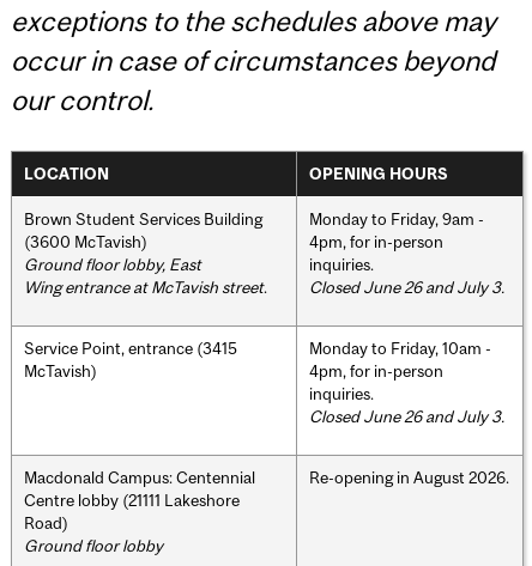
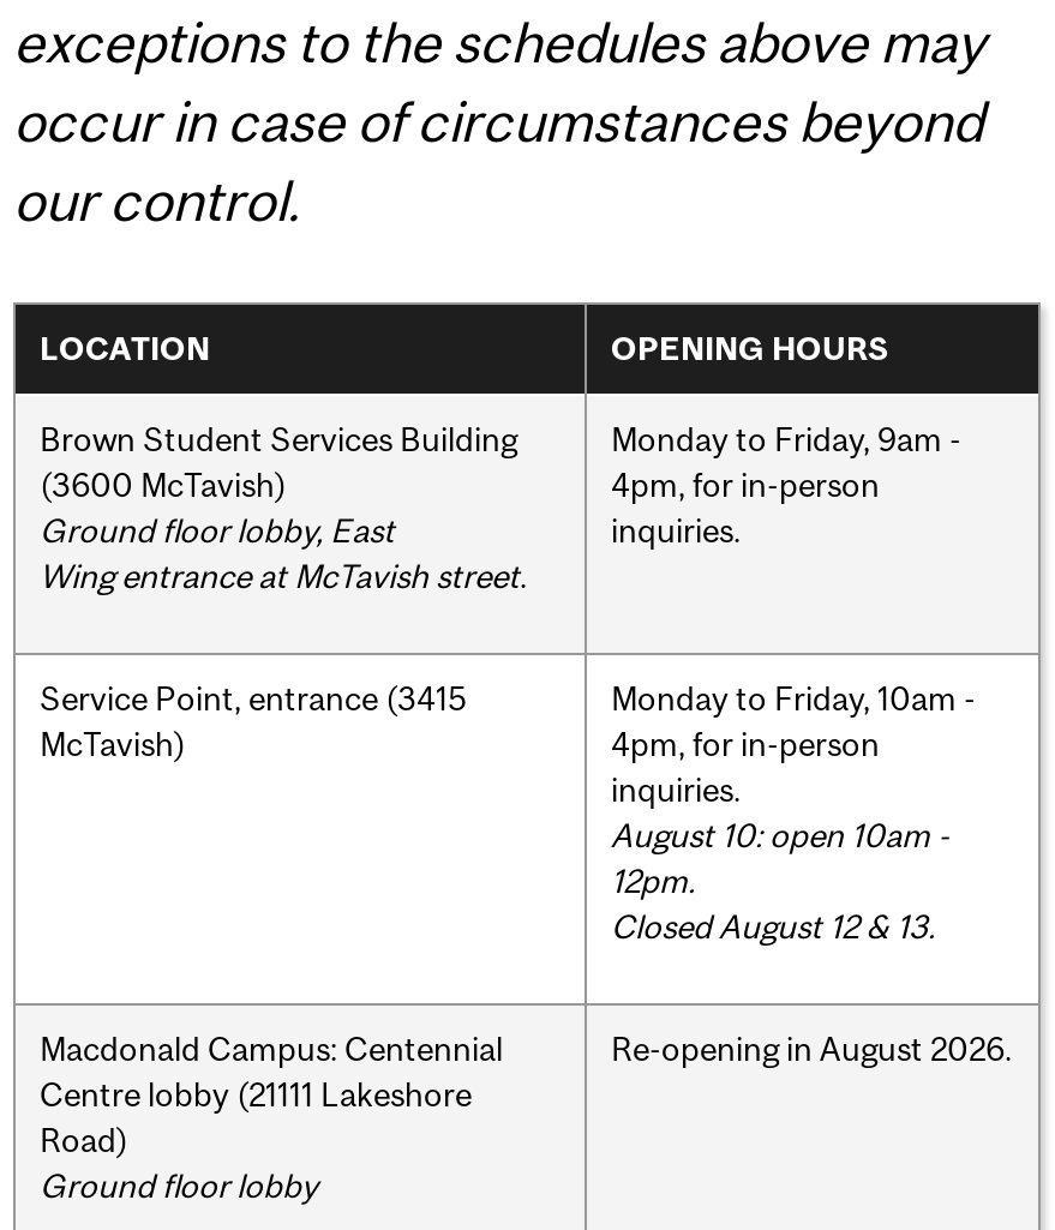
- Closed June 26 and July 3.

- Closed June 26 and July 3.
+ August 10: open 10am -
+ 12pm.
+ Closed August 12 & 13.
